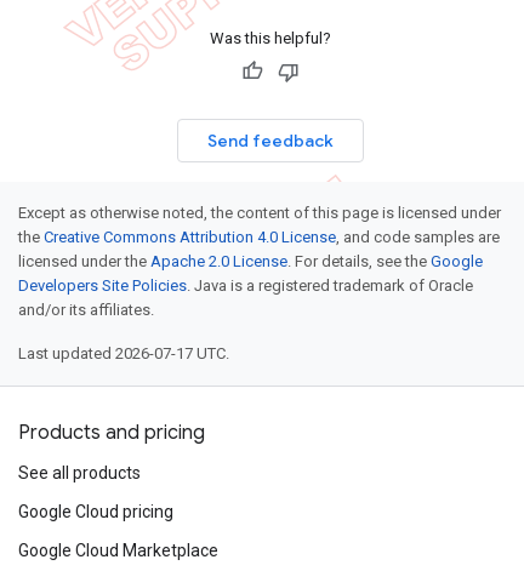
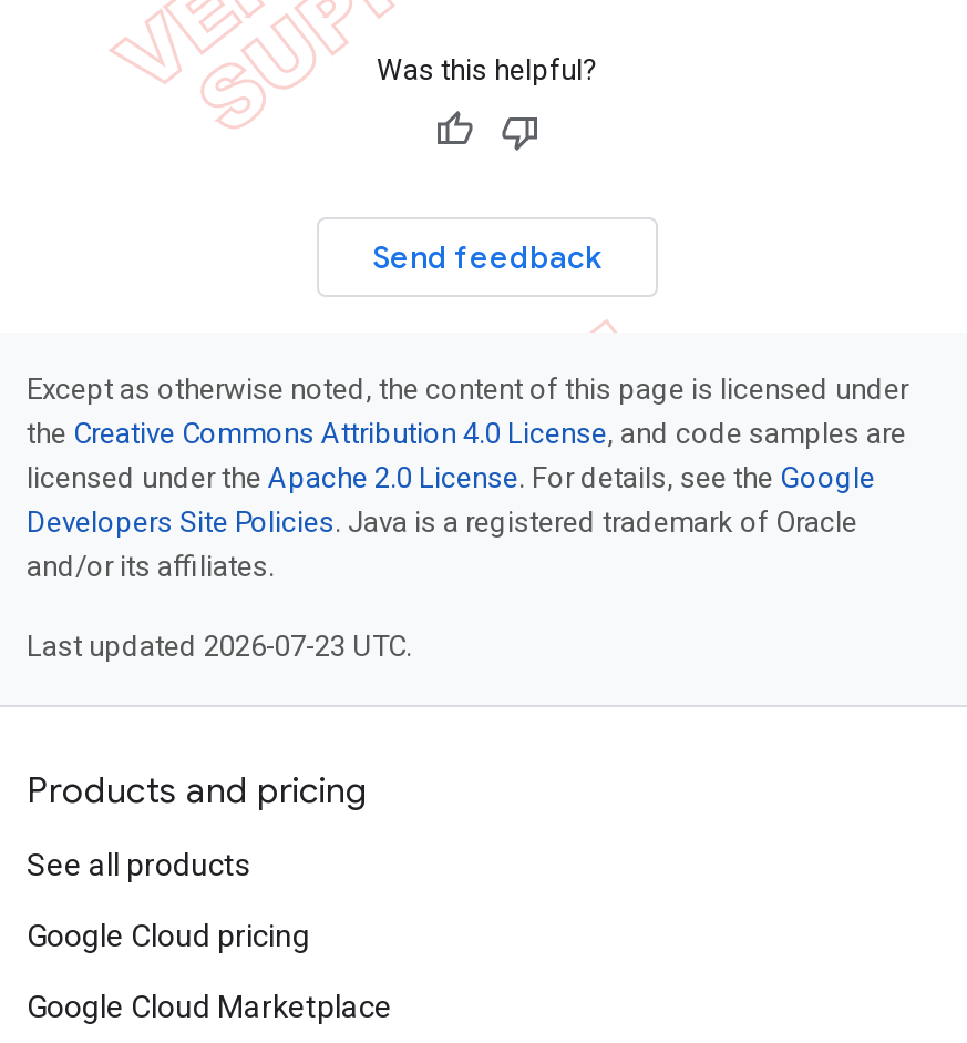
- Last updated 2026-07-17 UTC.
+ Last updated 2026-07-23 UTC.
